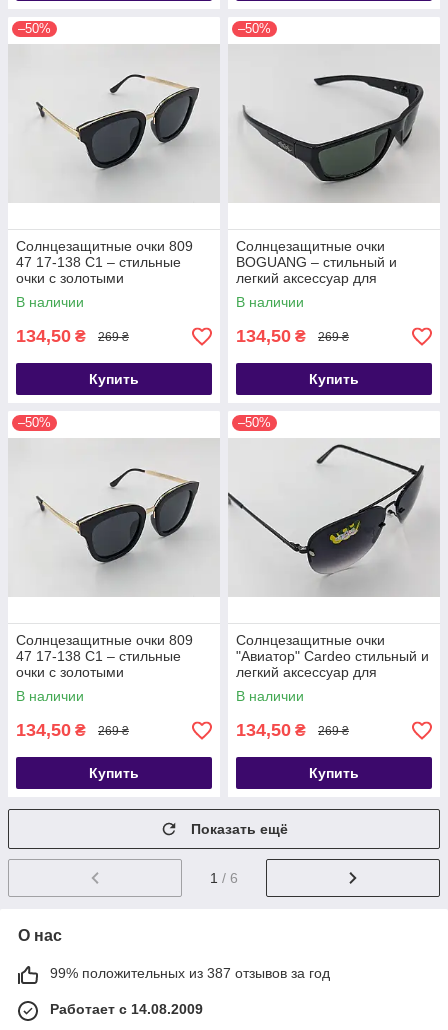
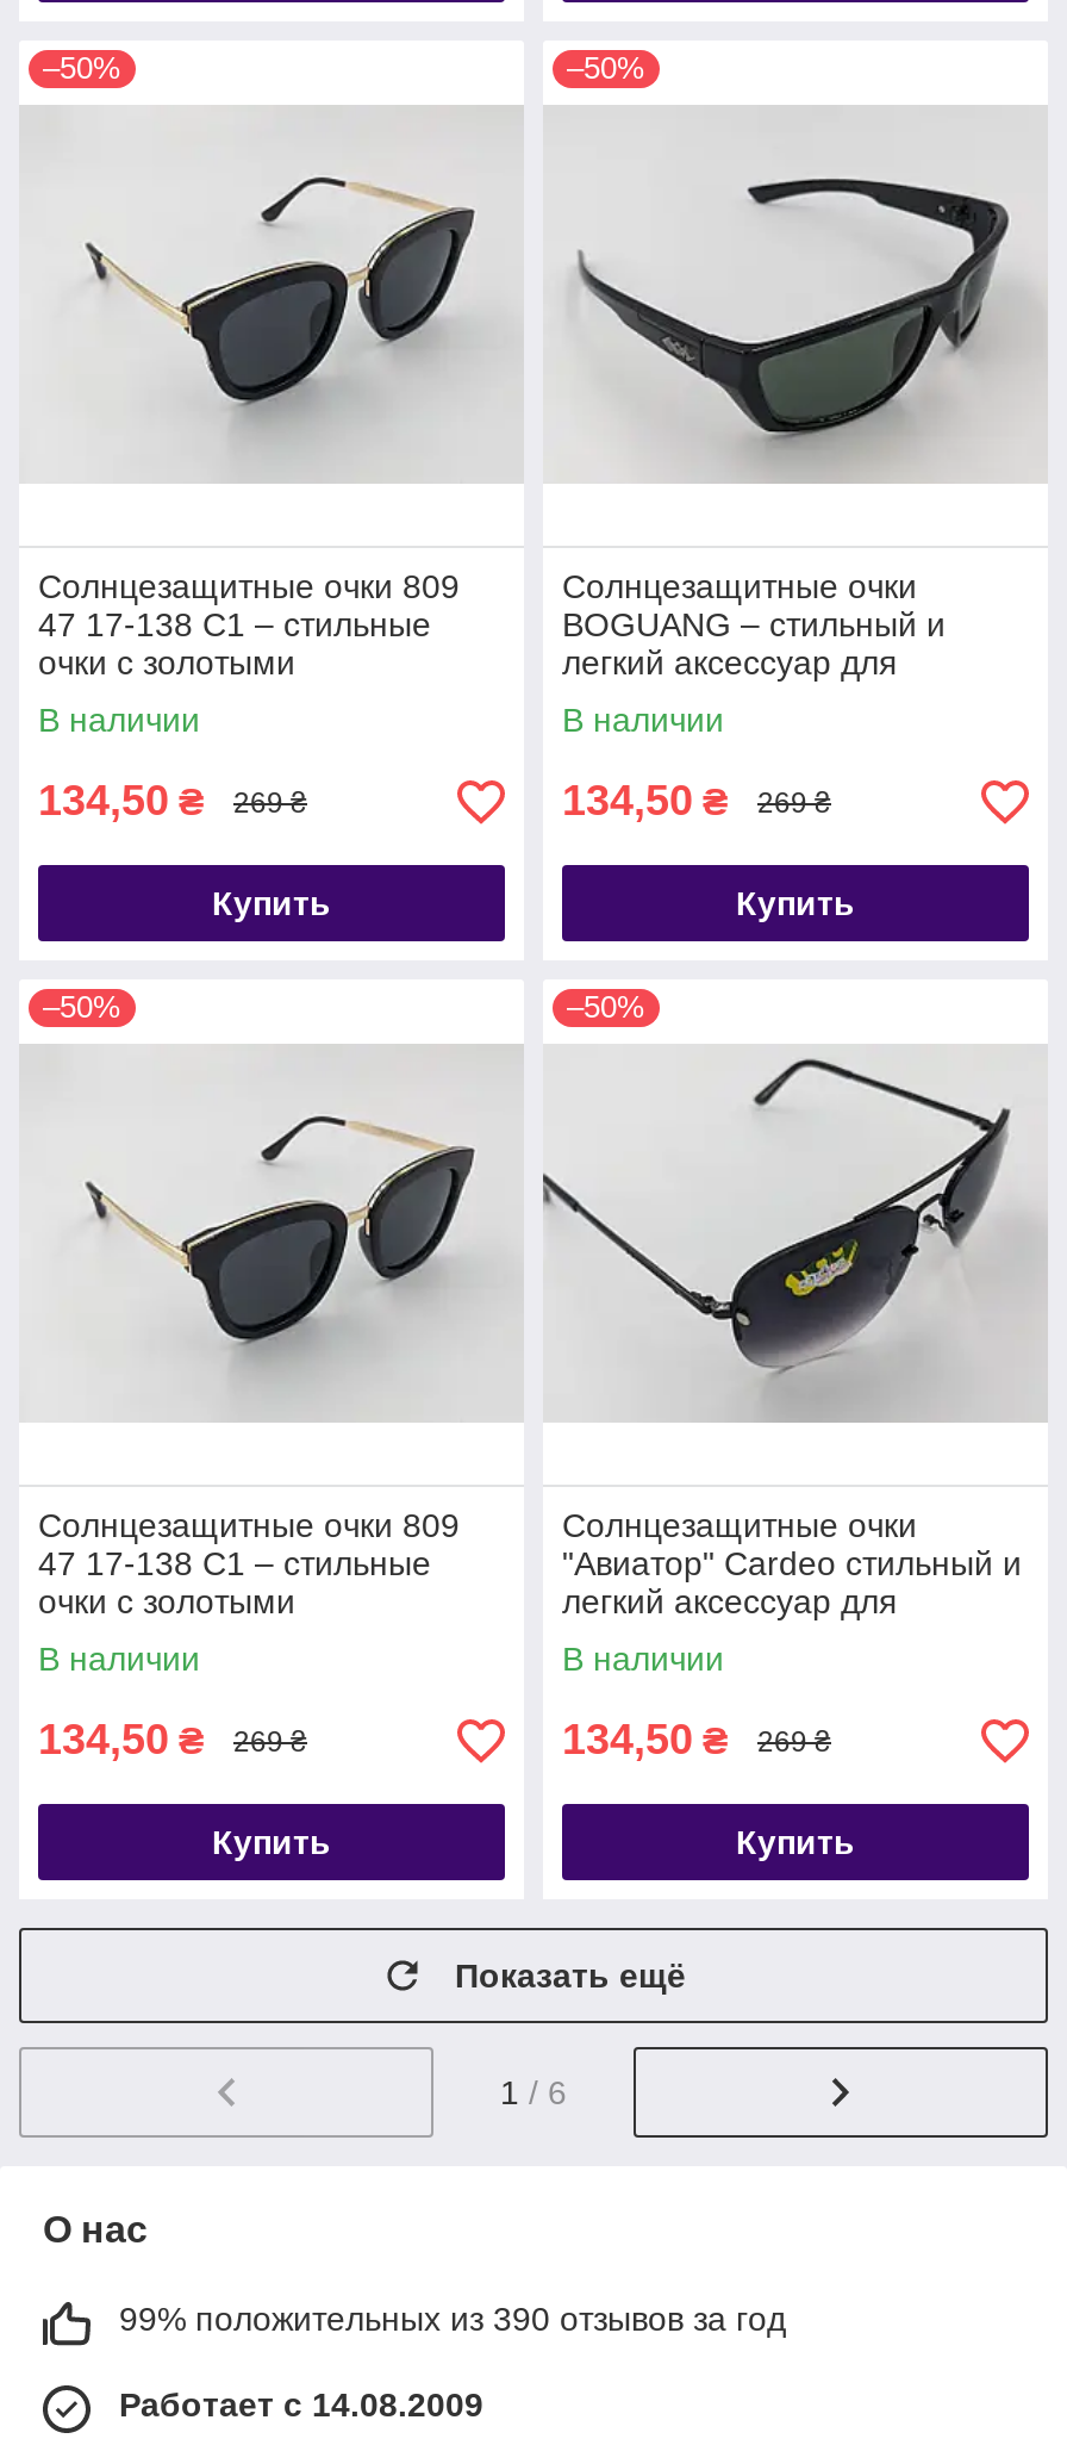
- 99% положительных из 387 отзывов за год
+ 99% положительных из 390 отзывов за год
